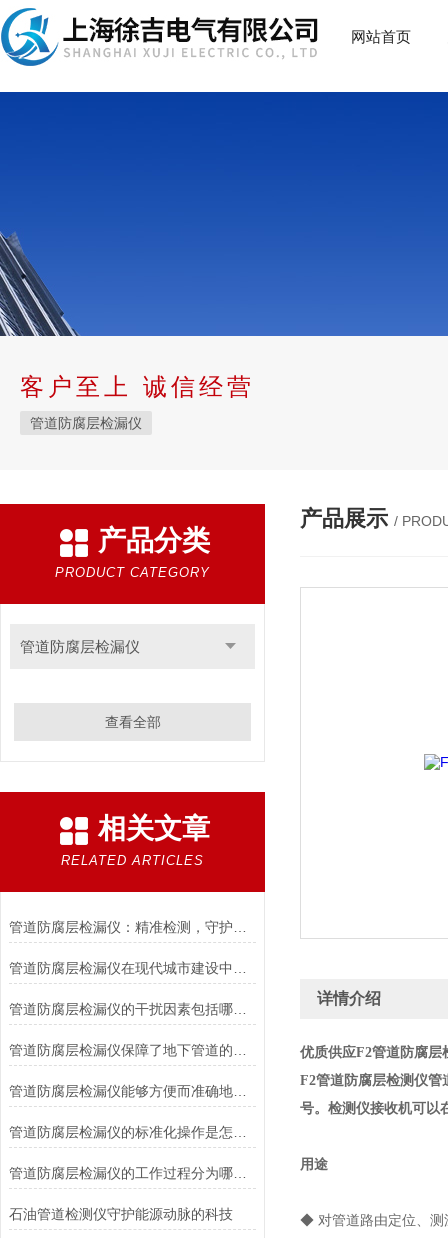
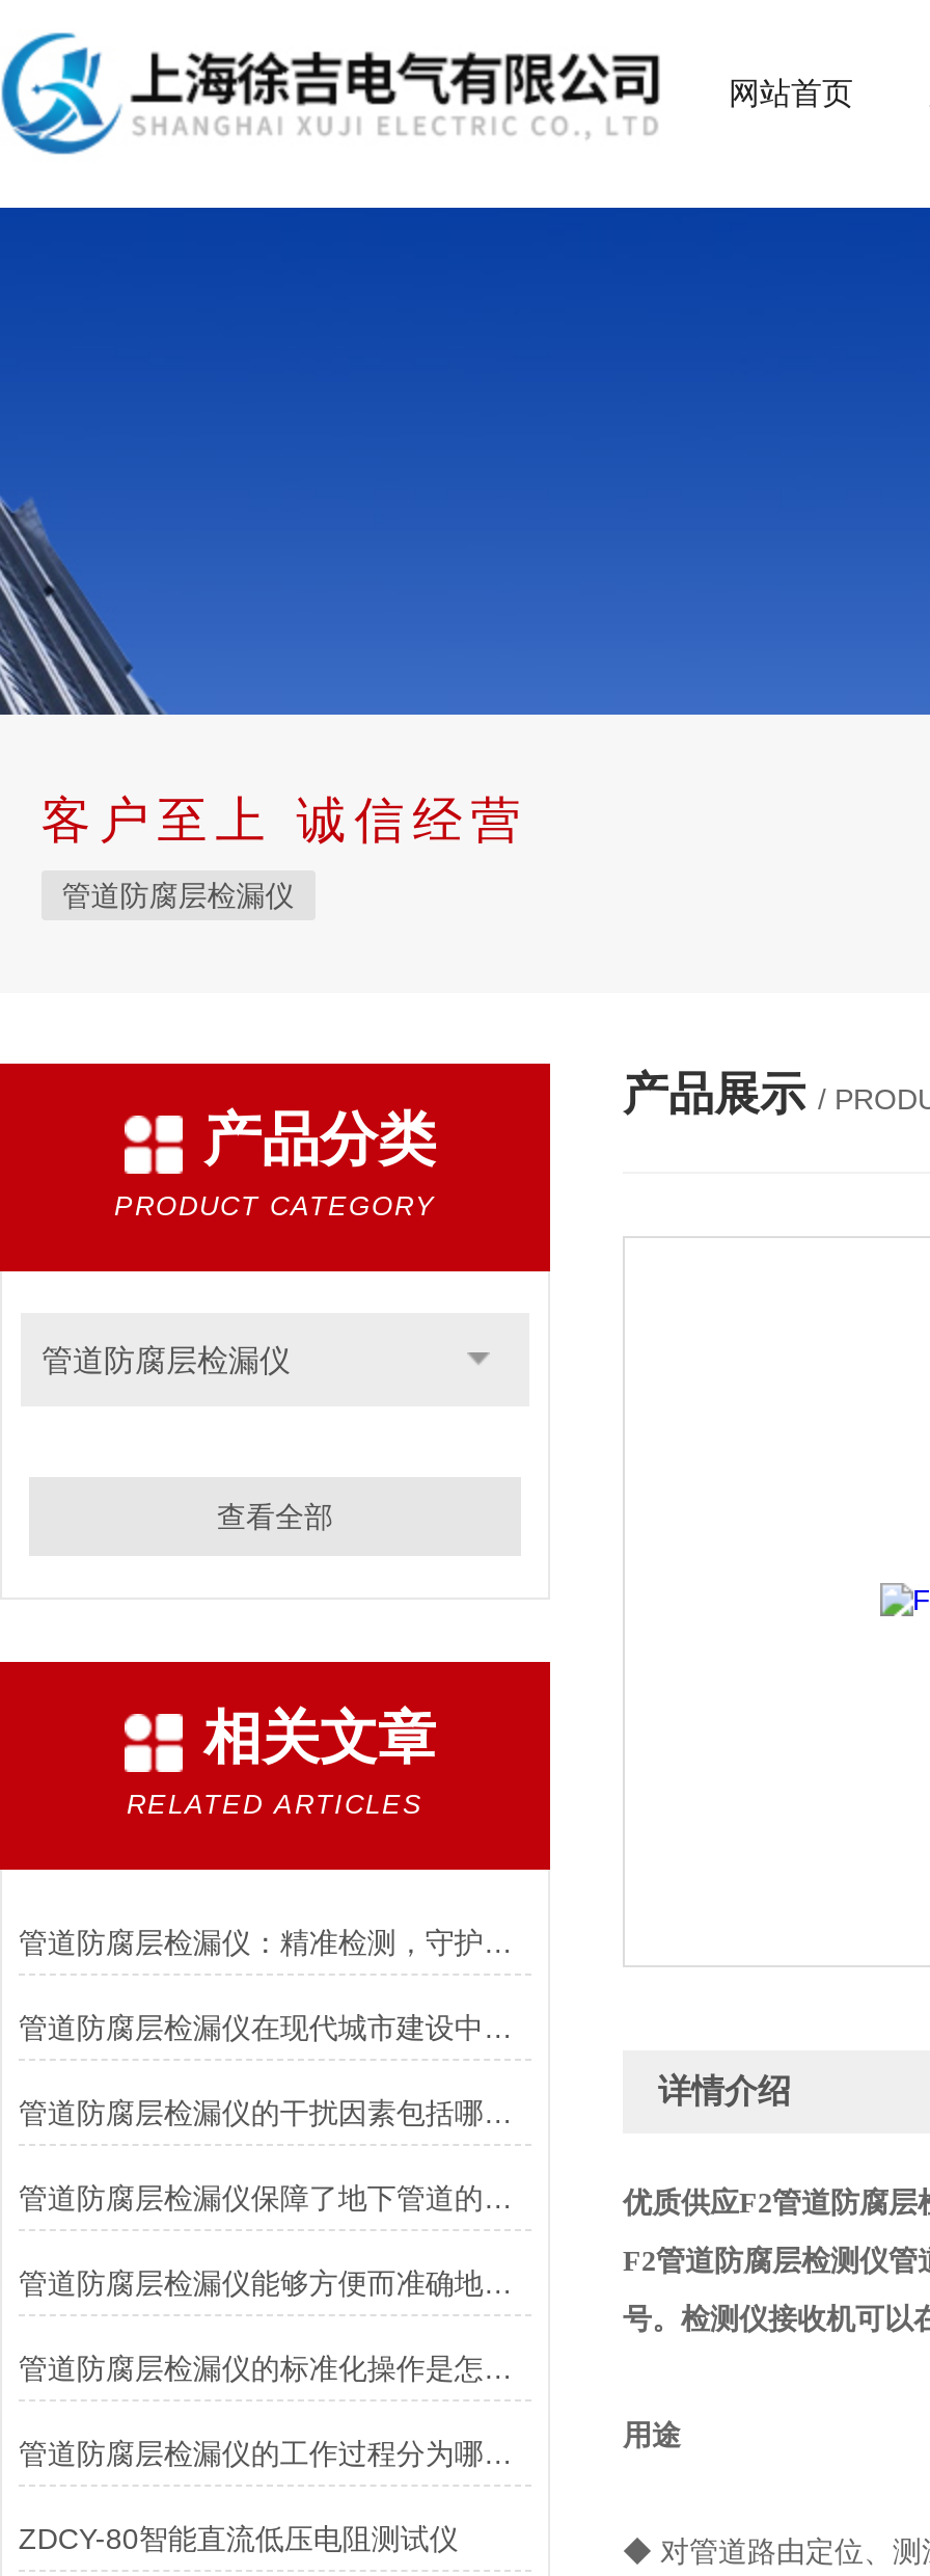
- 石油管道检测仪守护能源动脉的科技
+ ZDCY-80智能直流低压电阻测试仪
